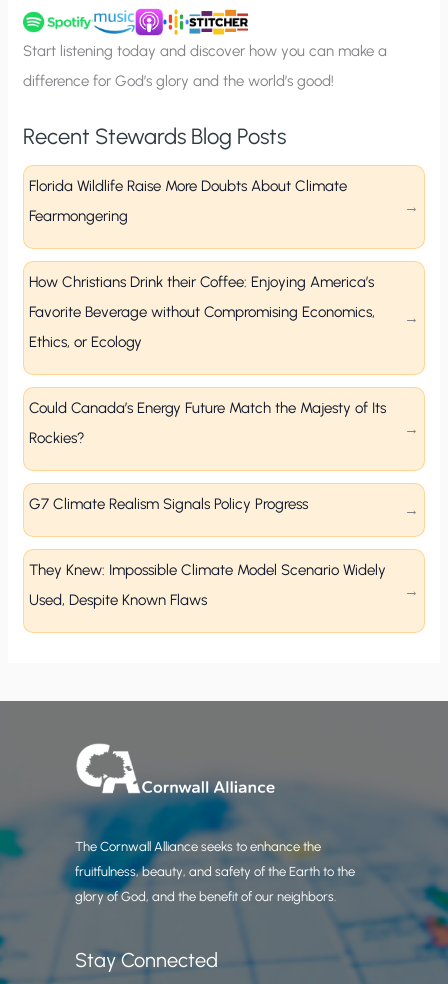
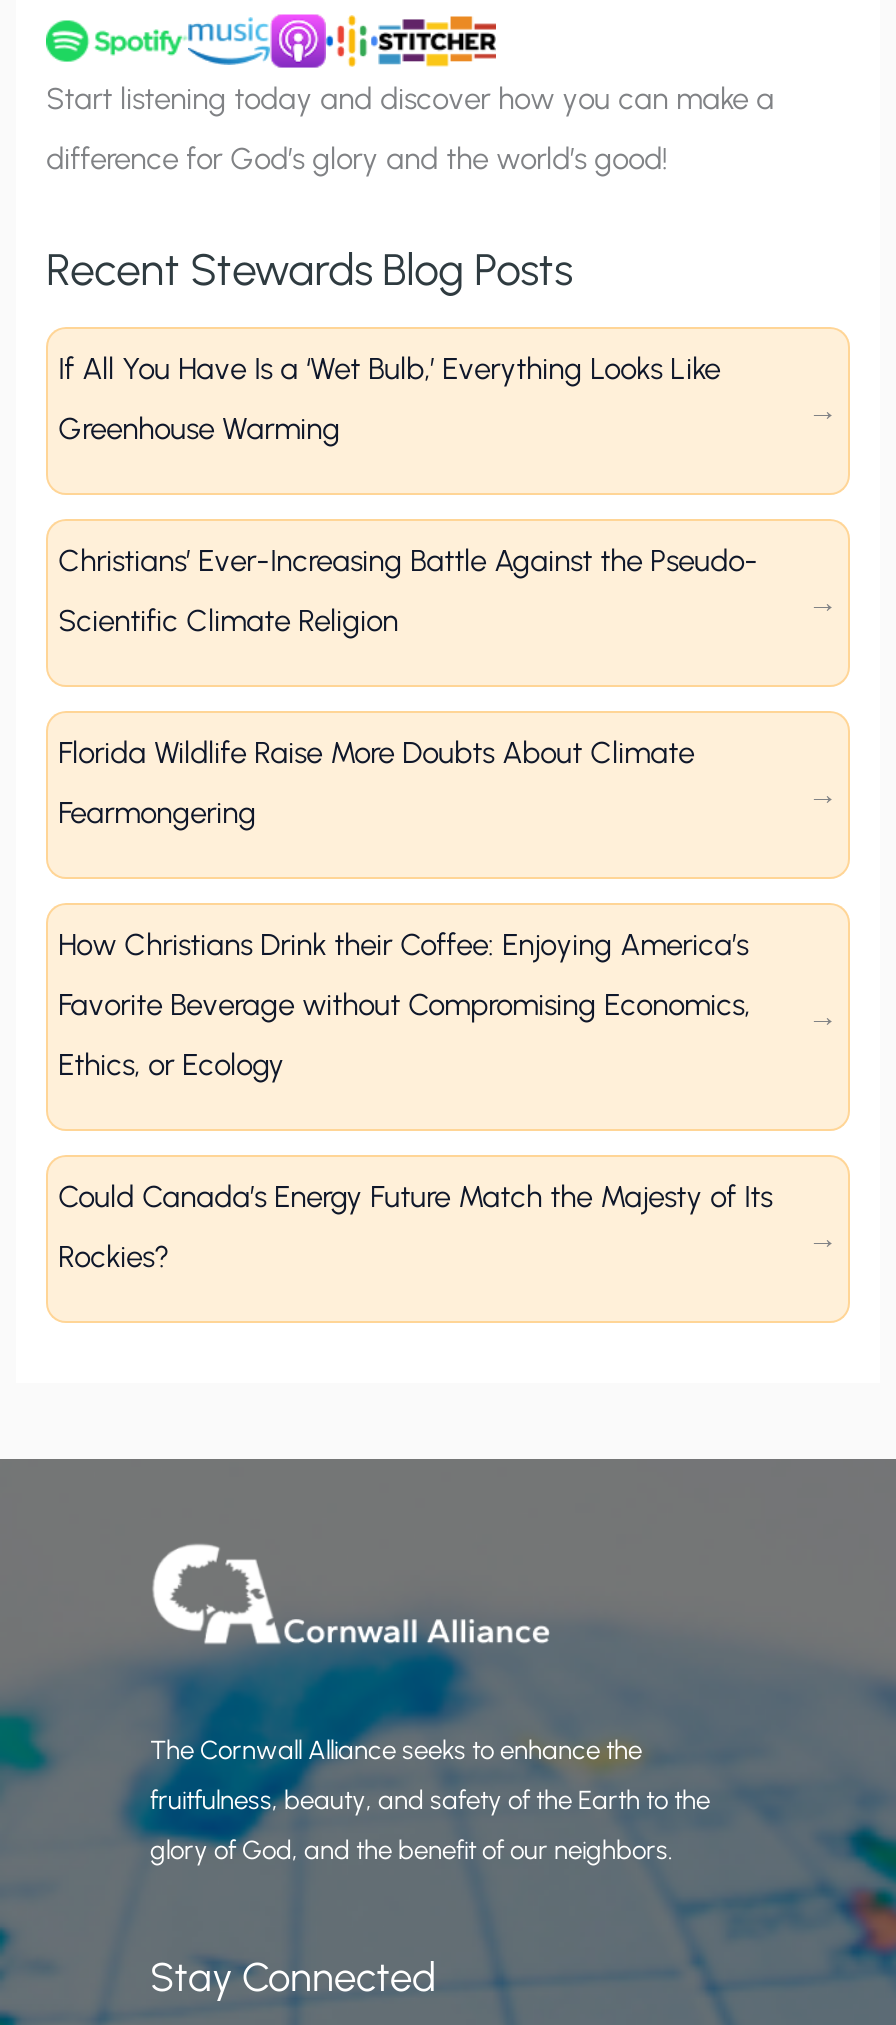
+ If All You Have Is a ‘Wet Bulb,’ Everything Looks Like
+ Greenhouse Warming

+ Christians’ Ever-Increasing Battle Against the Pseudo-
+ Scientific Climate Religion

moved down: Florida Wildlife Raise More Doubts About Climate | Fearmongering | How Christians Drink their Coffee: Enjoying America’s | Favorite Beverage without Compromising Economics, | Ethics, or Ecology | Could Canada’s Energy Future Match the Majesty of Its | Rockies?

- G7 Climate Realism Signals Policy Progress

- They Knew: Impossible Climate Model Scenario Widely
- Used, Despite Known Flaws
